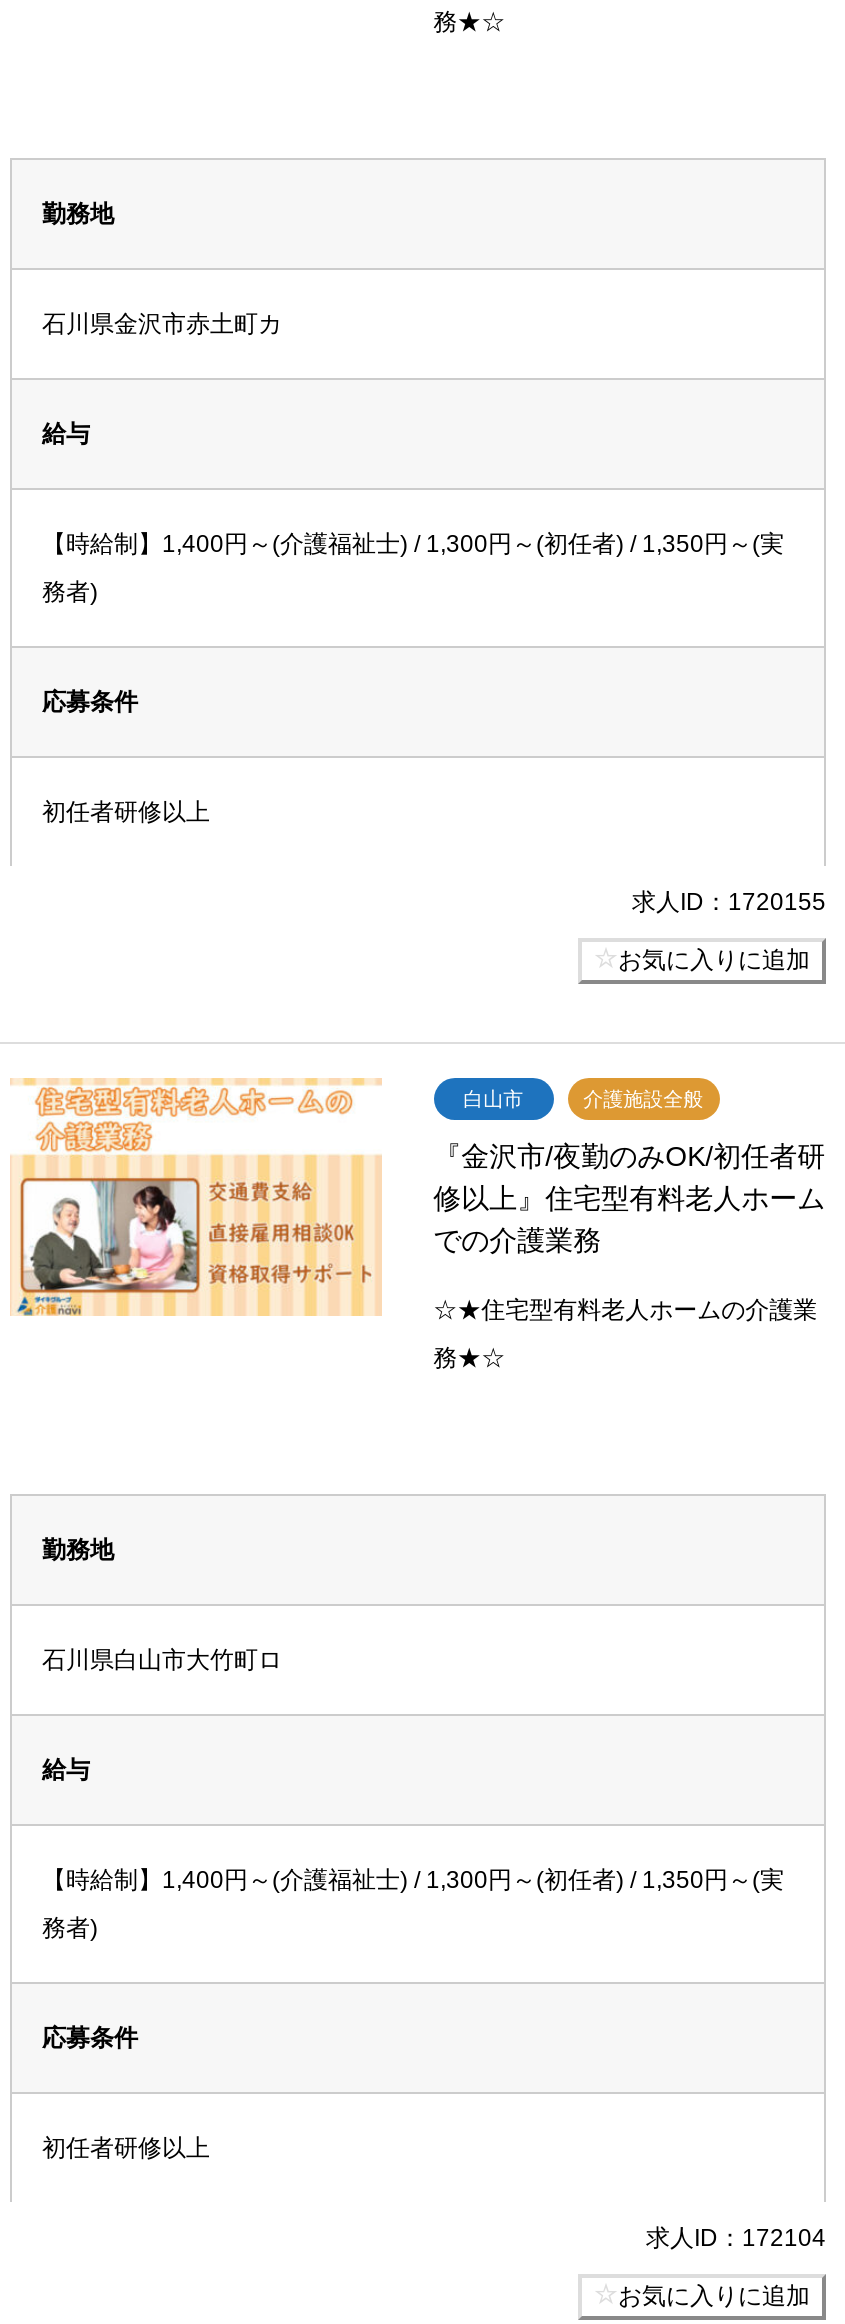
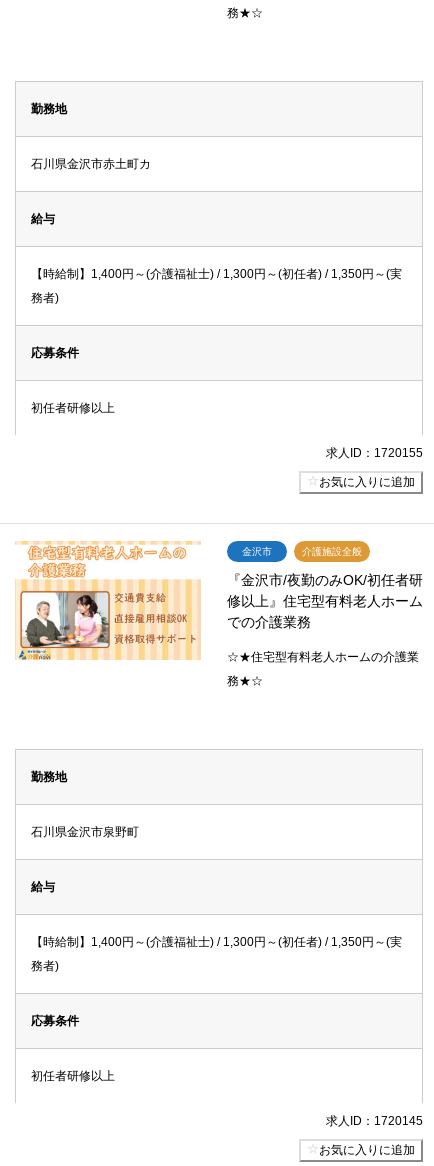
- 白山市
+ 金沢市

- 石川県白山市大竹町ロ
+ 石川県金沢市泉野町

- 求人ID：172104
+ 求人ID：1720145
